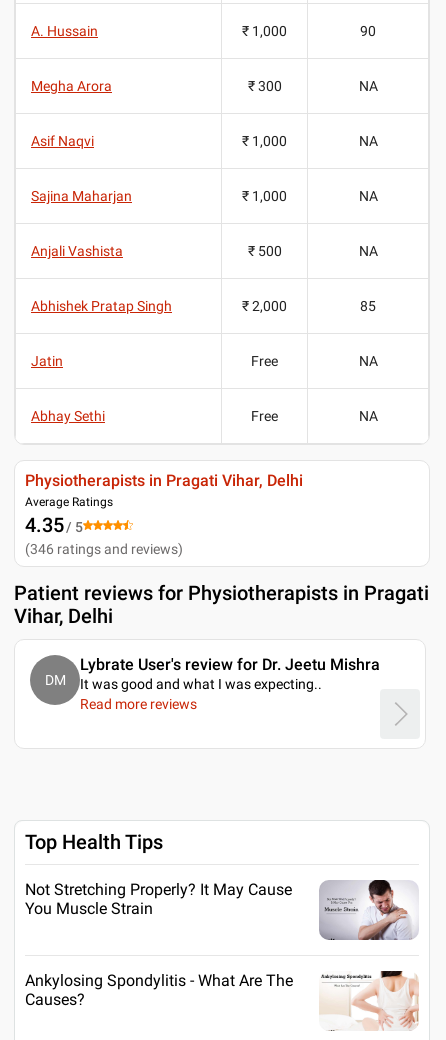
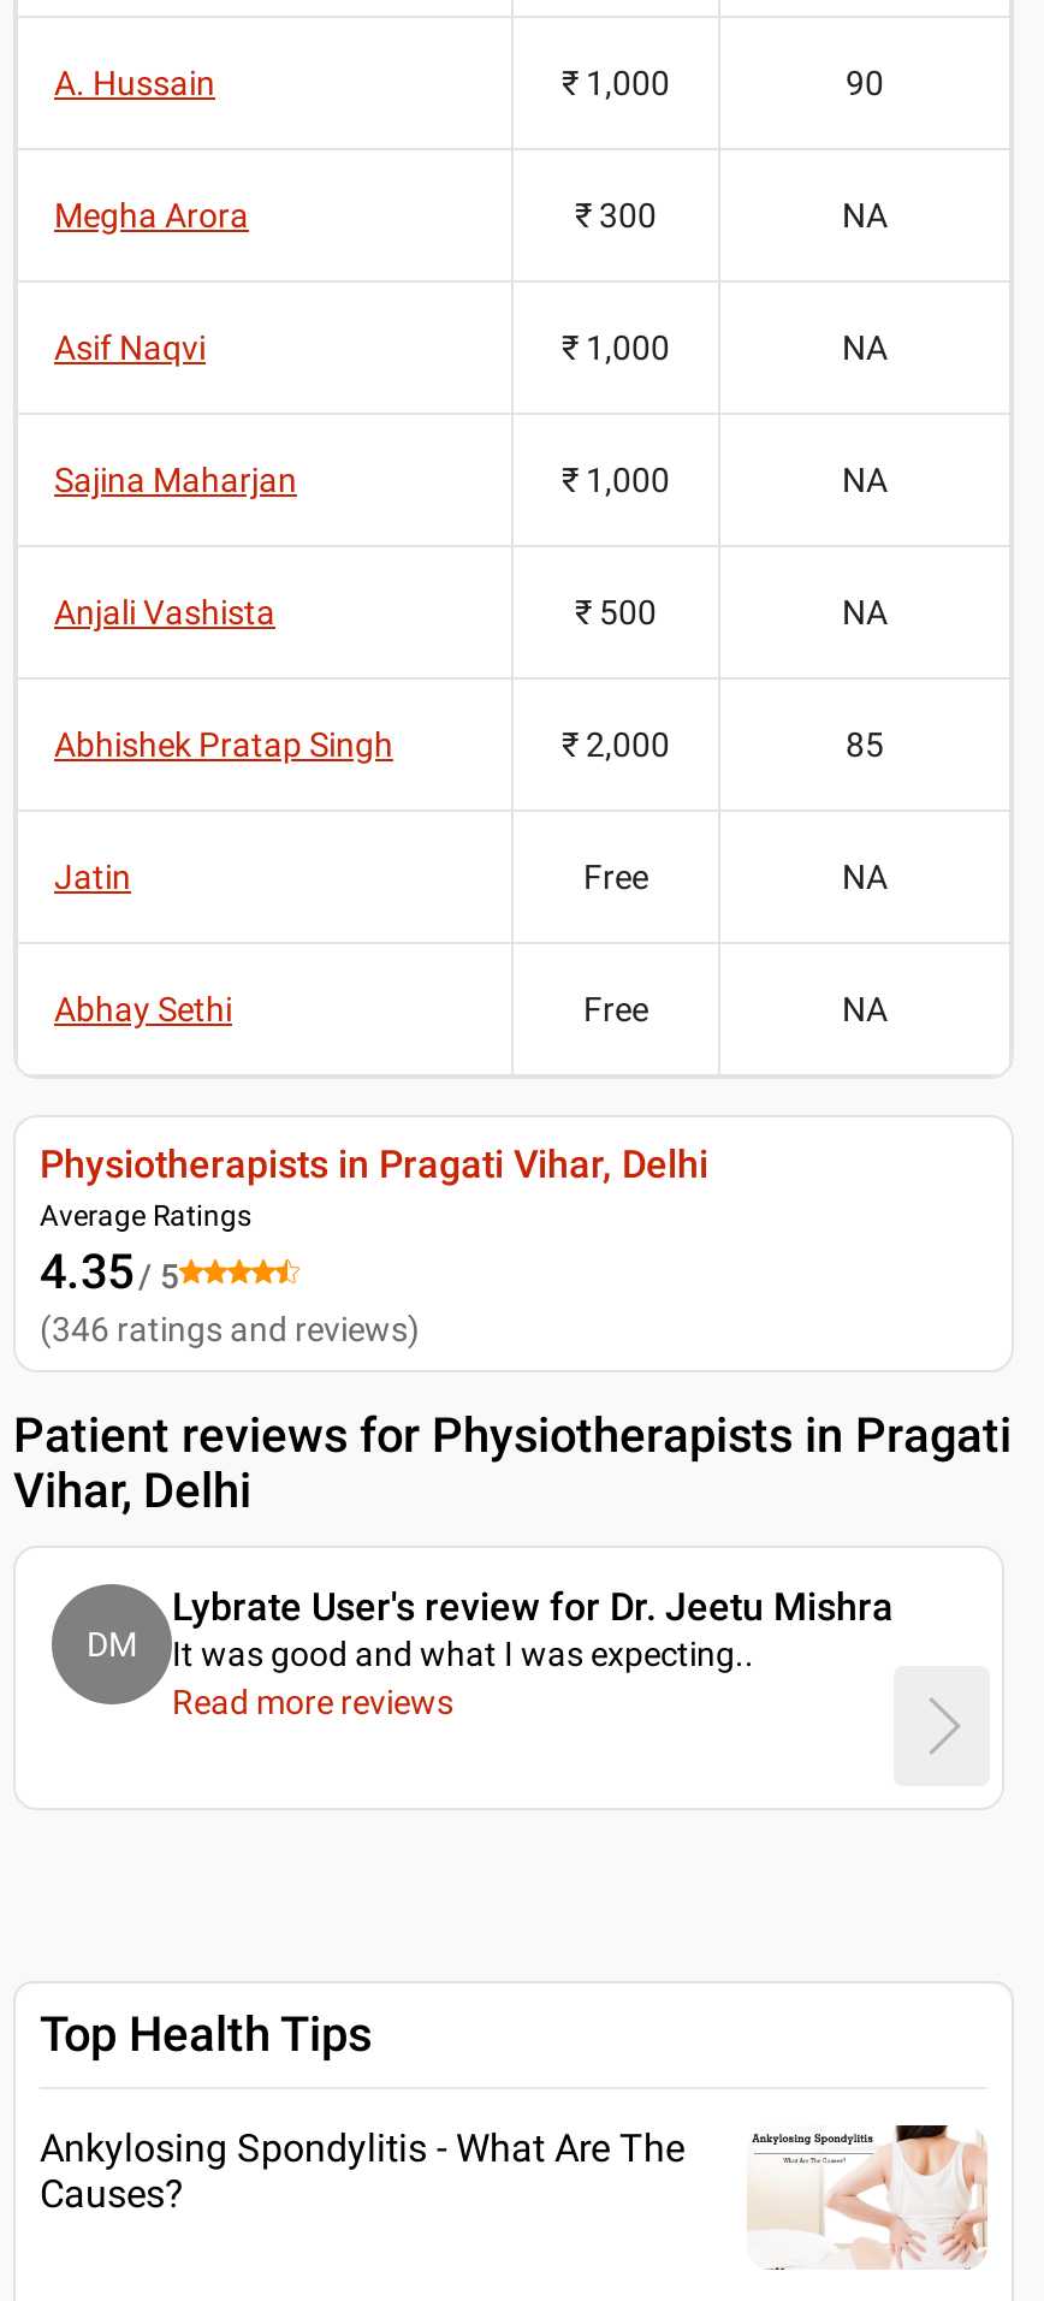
- [image]
- Not Stretching Properly? It May Cause
- You Muscle Strain
